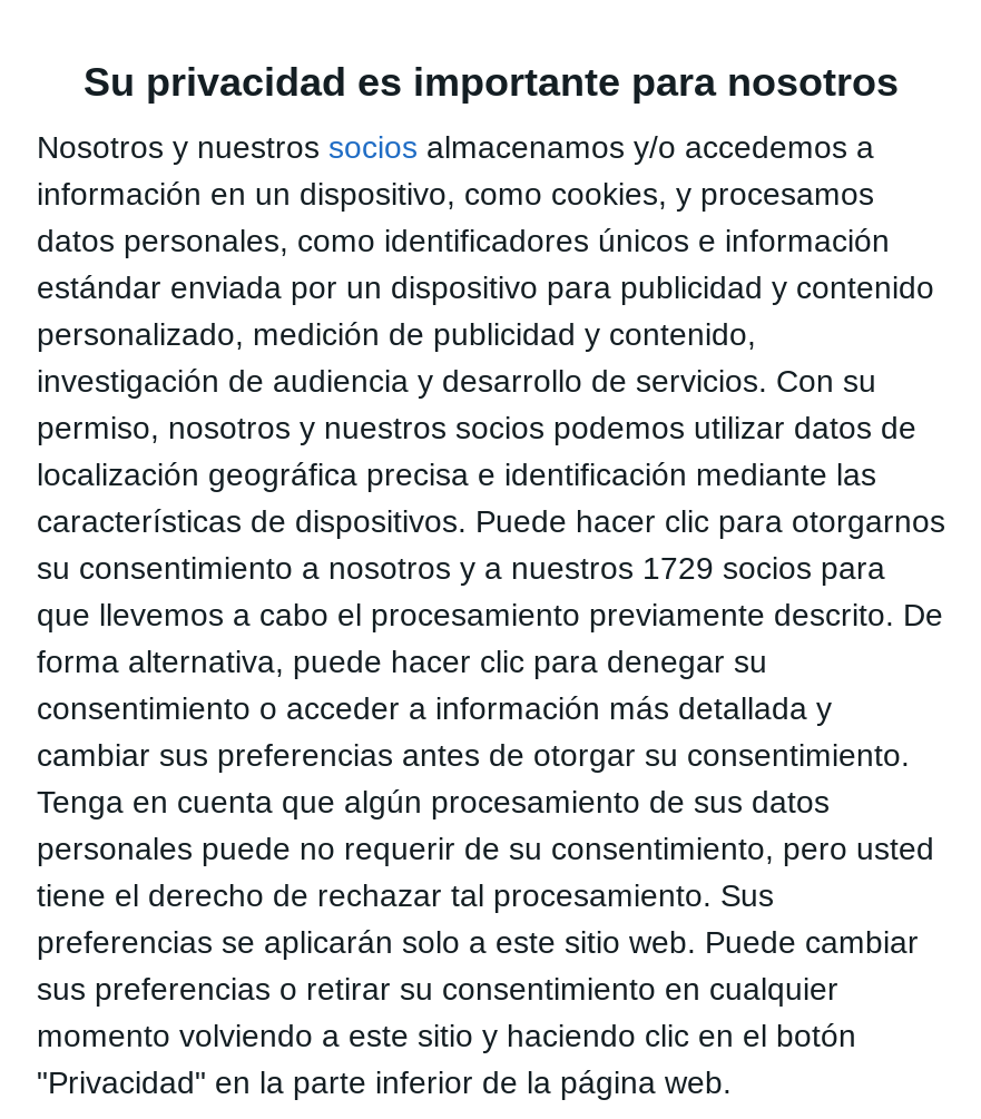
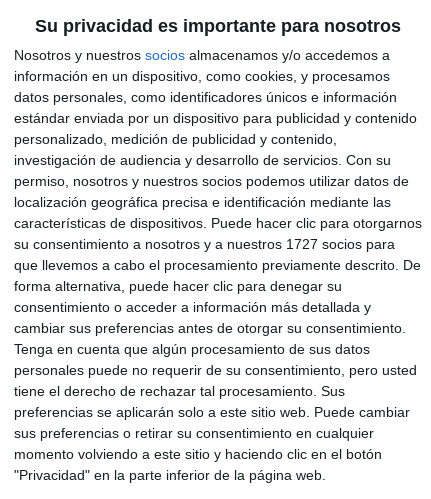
- su consentimiento a nosotros y a nuestros 1729 socios para
+ su consentimiento a nosotros y a nuestros 1727 socios para
